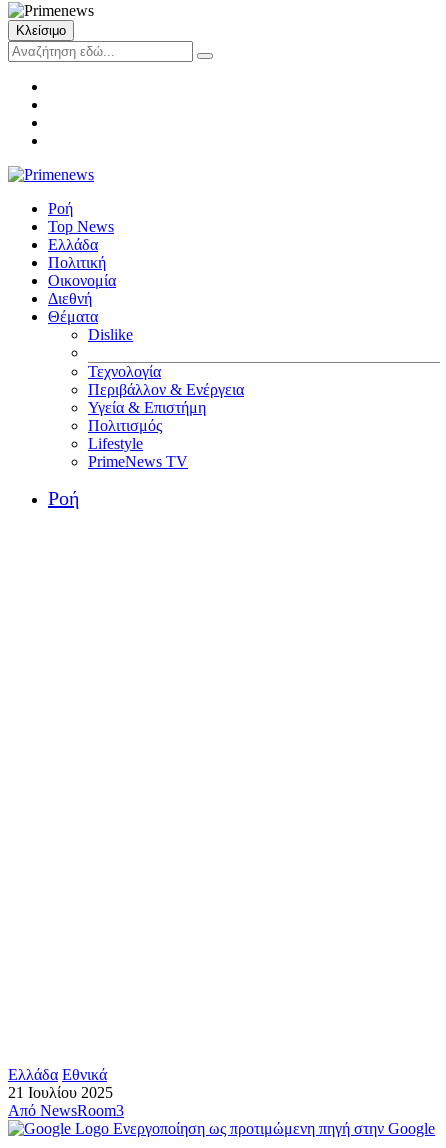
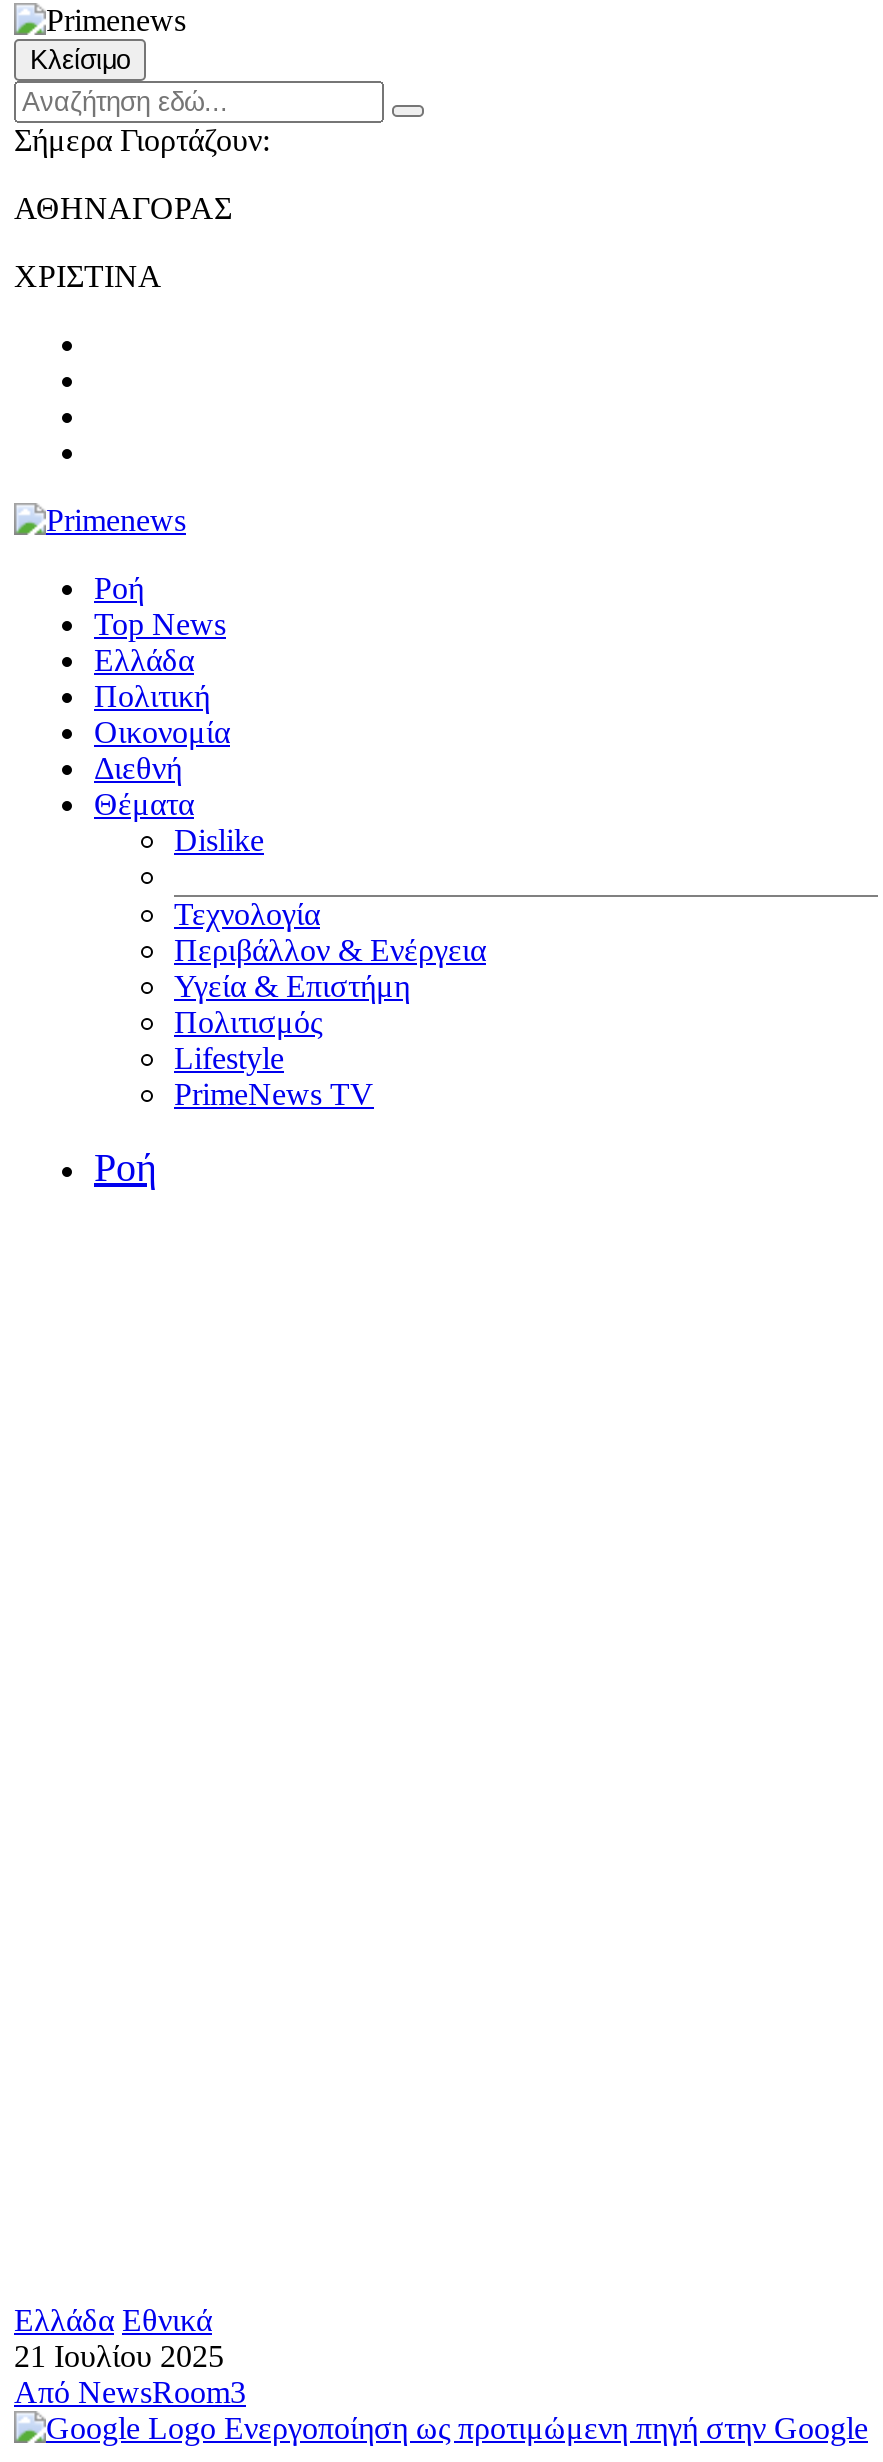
+ Σήμερα Γιορτάζουν:
+ ΑΘΗΝΑΓΟΡΑΣ
+ ΧΡΙΣΤΙΝΑ
